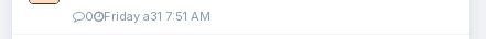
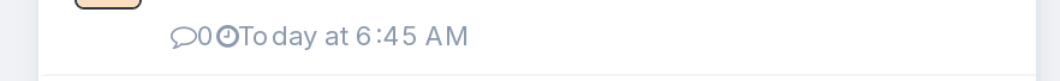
- 0 Friday a31 7:51 AM
+ 0 Today at 6:45 AM
